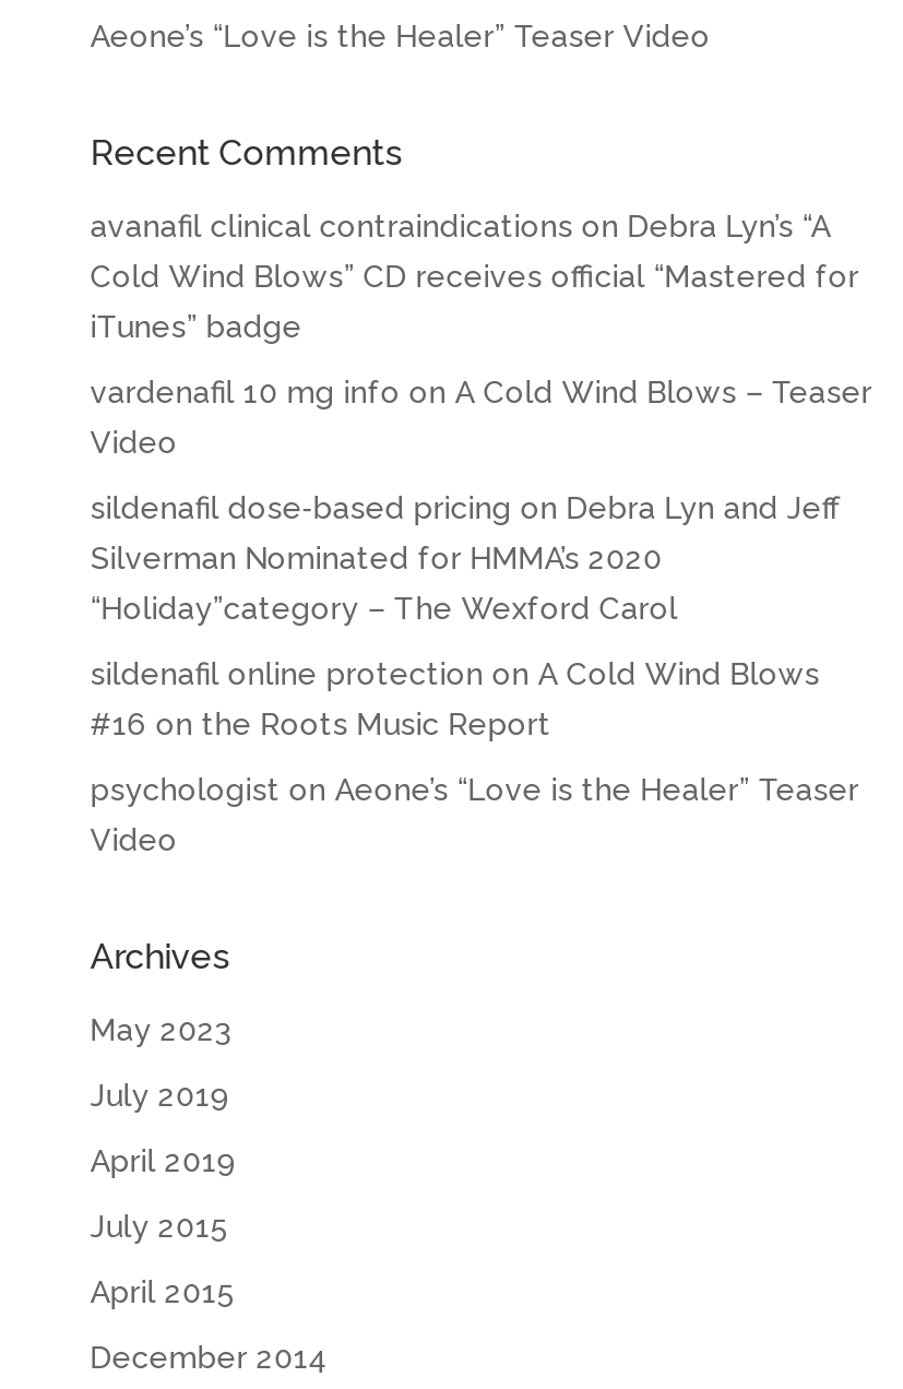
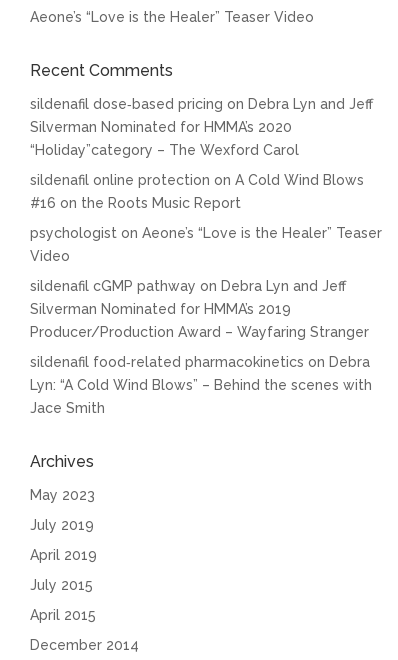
- avanafil clinical contraindications on Debra Lyn’s “A
- Cold Wind Blows” CD receives official “Mastered for
- iTunes” badge
- vardenafil 10 mg info on A Cold Wind Blows – Teaser
- Video

moved up: sildenafil dose‑based pricing on Debra Lyn and Jeff | Silverman Nominated for HMMA’s 2020 | “Holiday”category – The Wexford Carol | sildenafil online protection on A Cold Wind Blows | #16 on the Roots Music Report | psychologist on Aeone’s “Love is the Healer” Teaser | Video

+ sildenafil cGMP pathway on Debra Lyn and Jeff
+ Silverman Nominated for HMMA’s 2019
+ Producer/Production Award – Wayfaring Stranger
+ sildenafil food‑related pharmacokinetics on Debra
+ Lyn: “A Cold Wind Blows” – Behind the scenes with
+ Jace Smith
